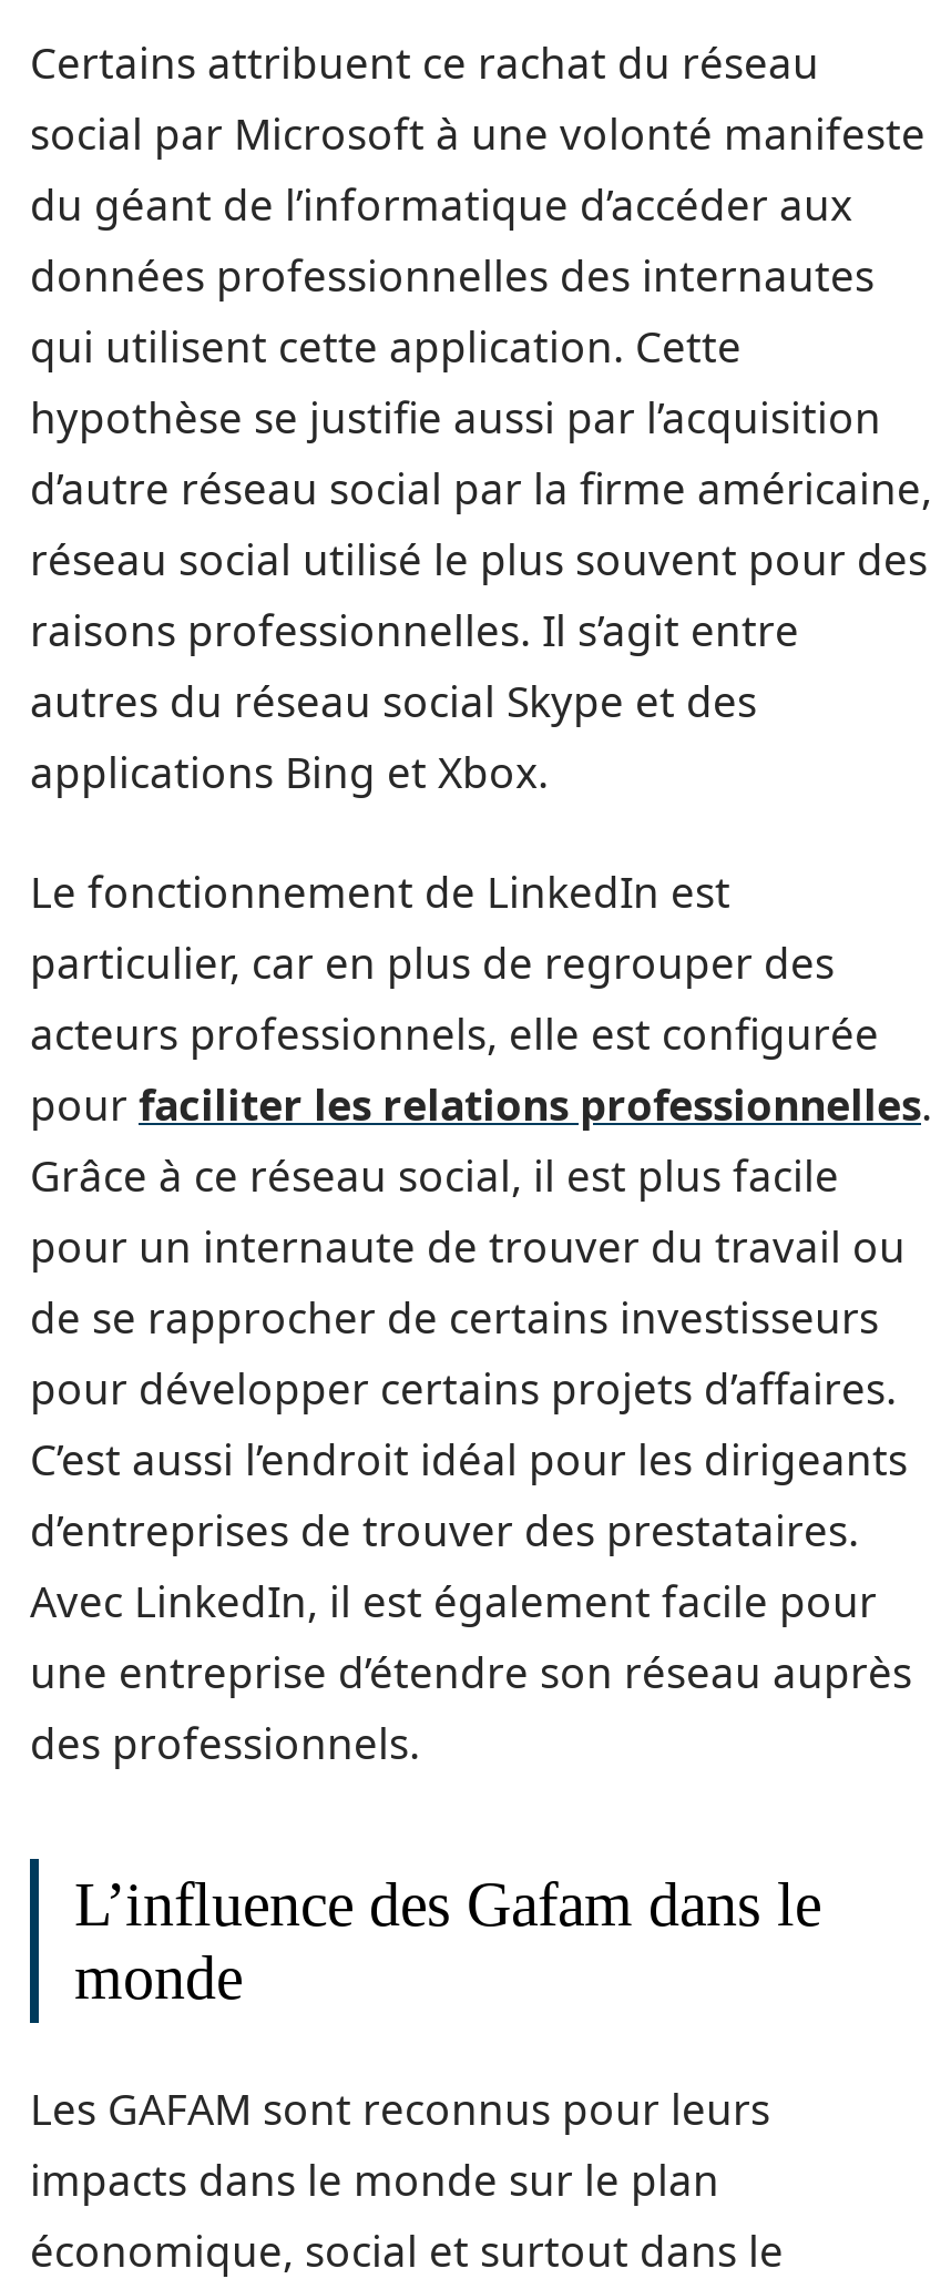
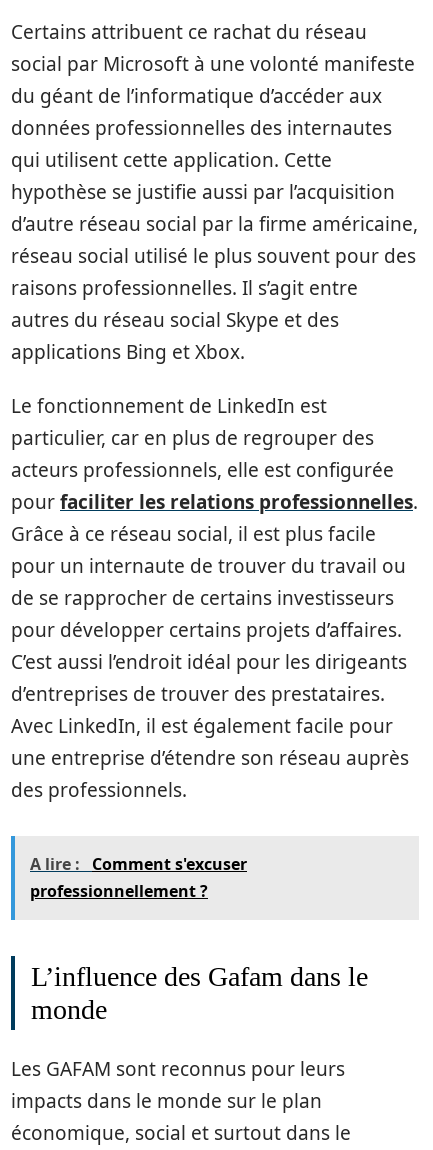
+ [image]
+ A lire : Comment s'excuser
+ professionnellement ?
